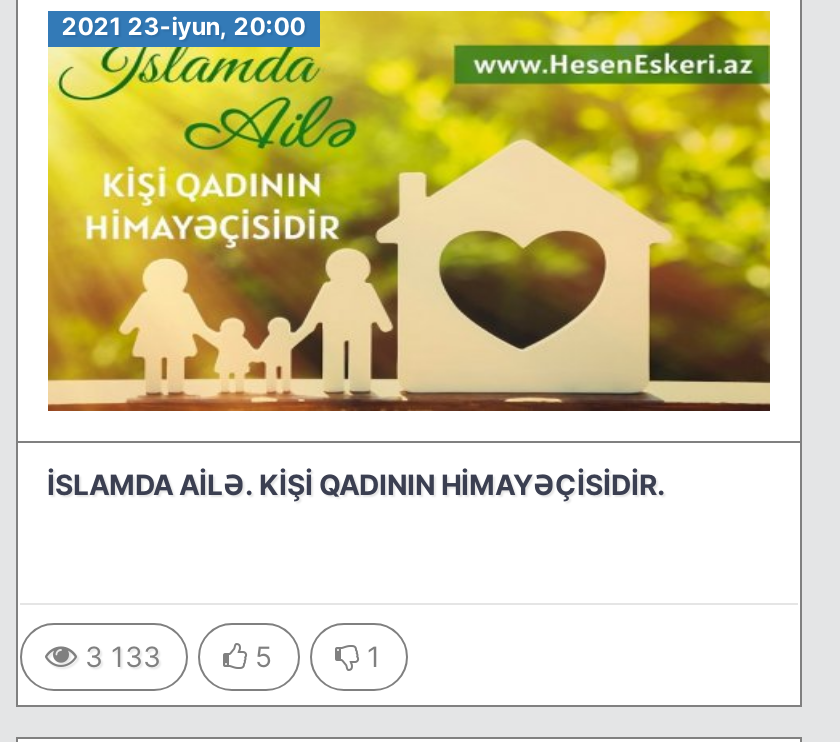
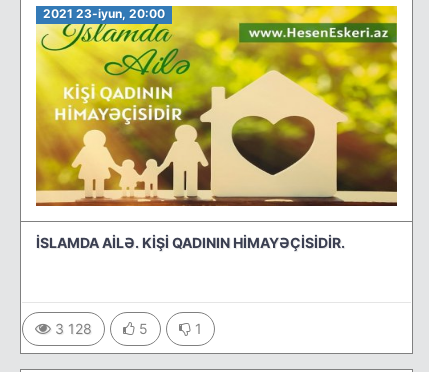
- 3 133
+ 3 128
